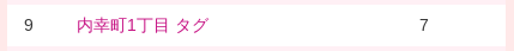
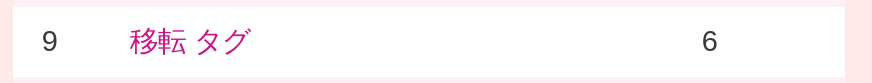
- 内幸町1丁目 タグ
- 7
+ 移転 タグ
+ 6
